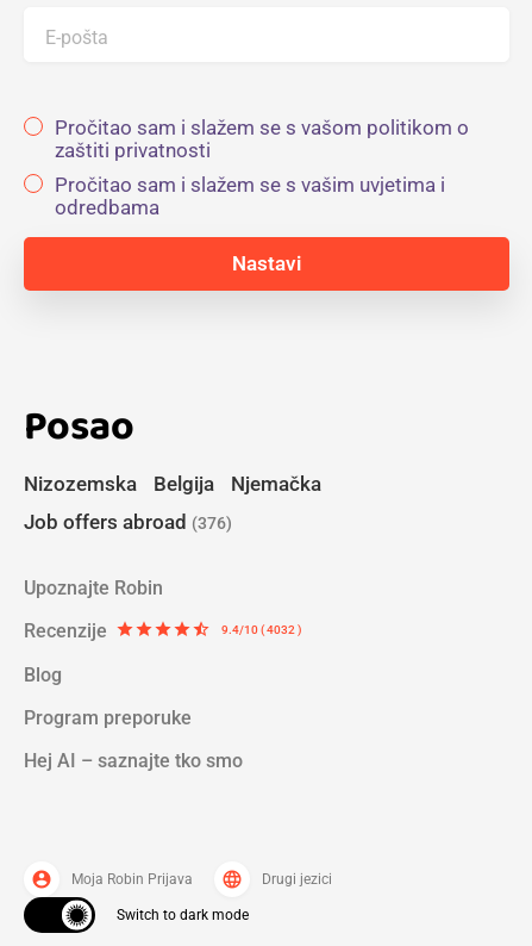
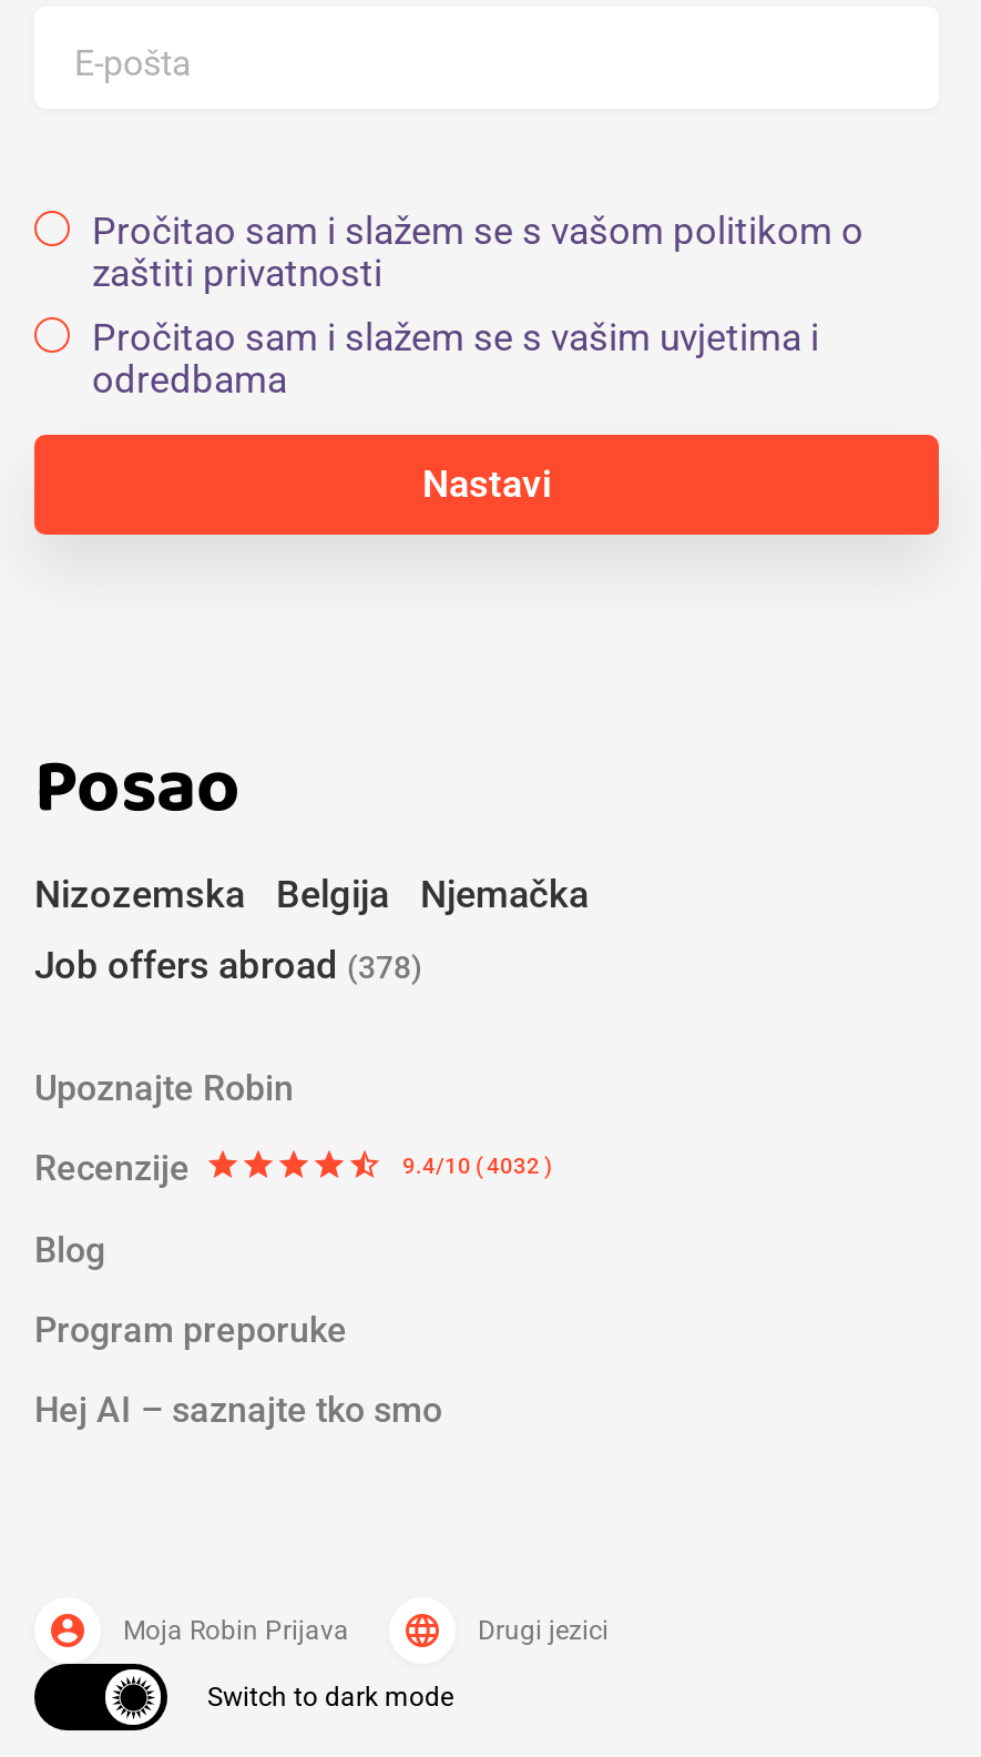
- Job offers abroad (376)
+ Job offers abroad (378)
